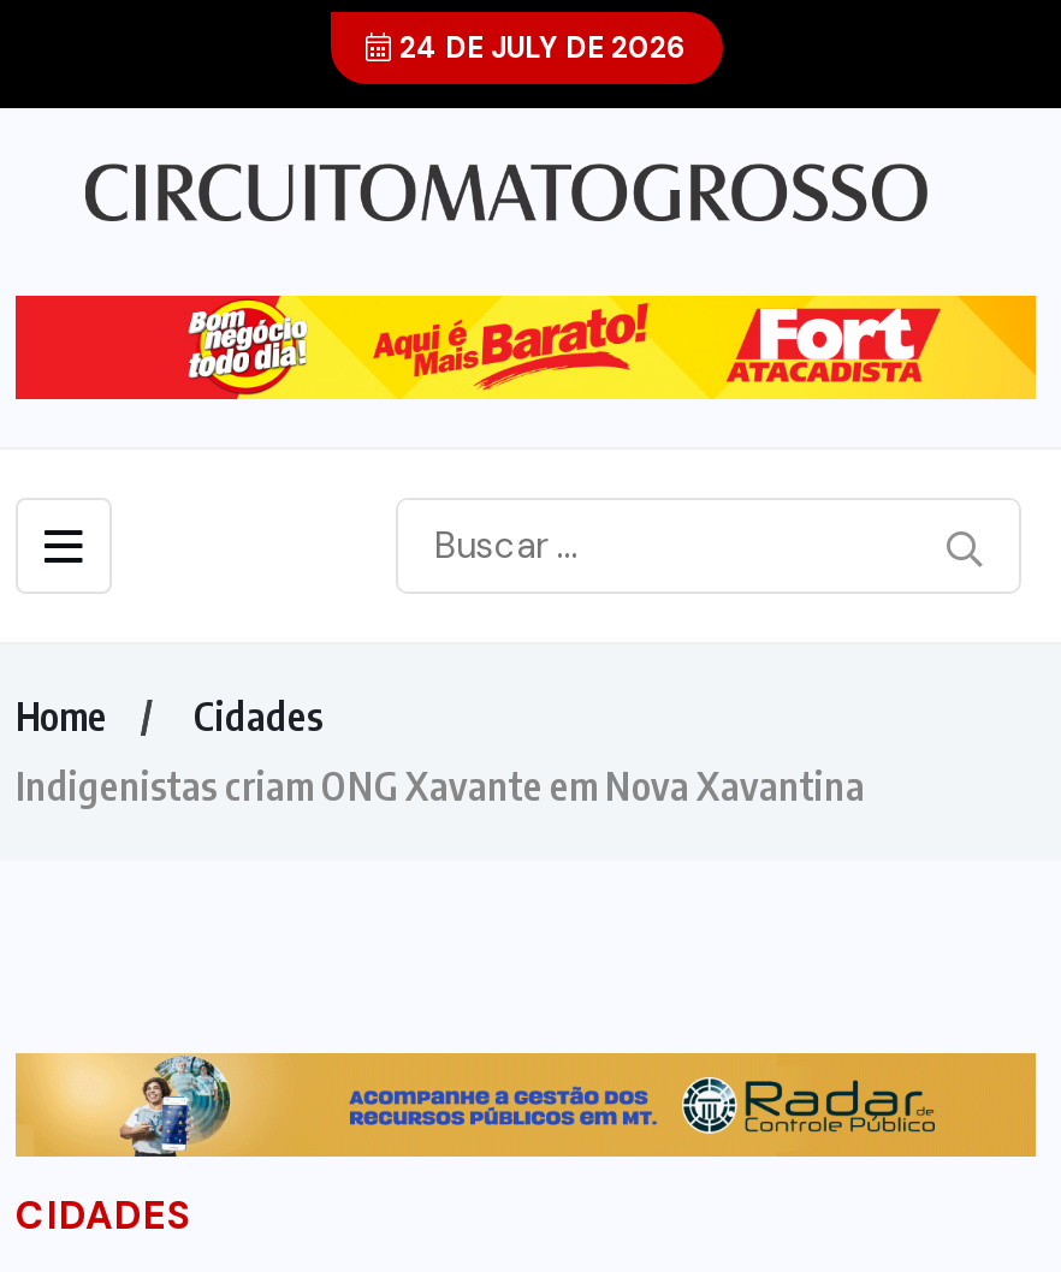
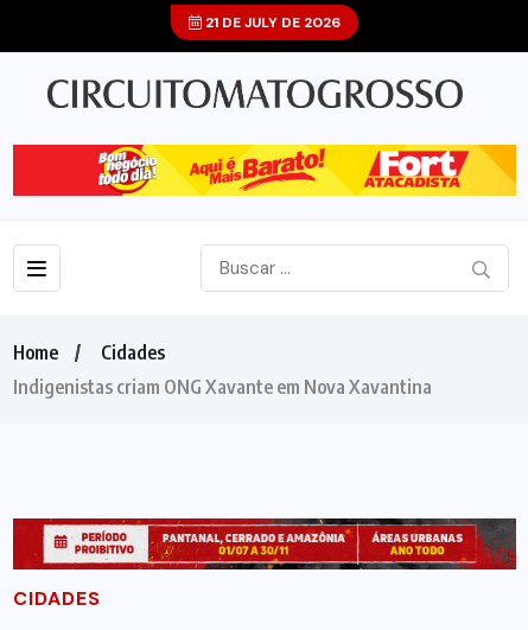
- 24 DE JULY DE 2026
+ 21 DE JULY DE 2026

- [image]
+ [image]
